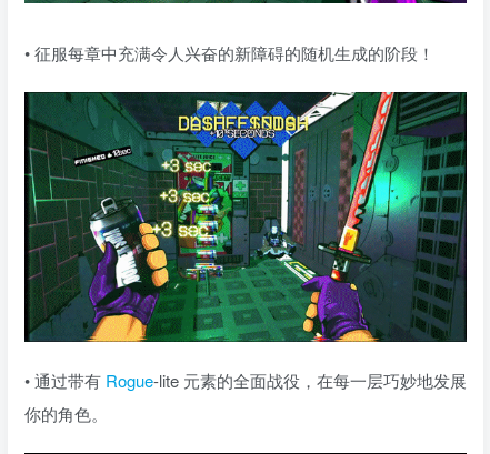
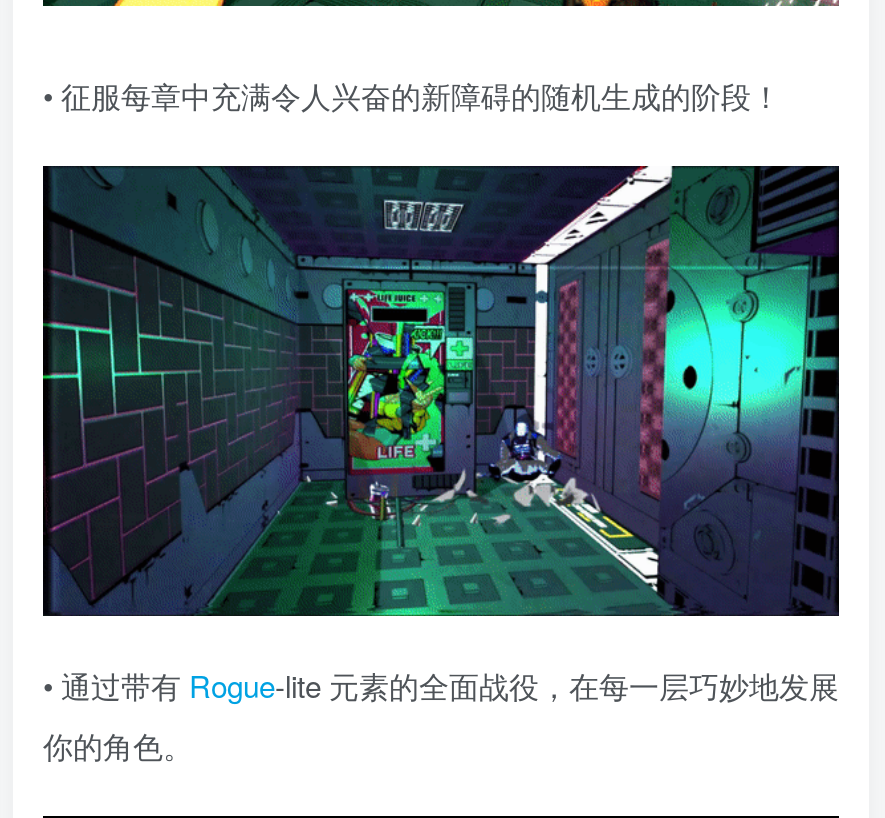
- [image]
+ [image]
